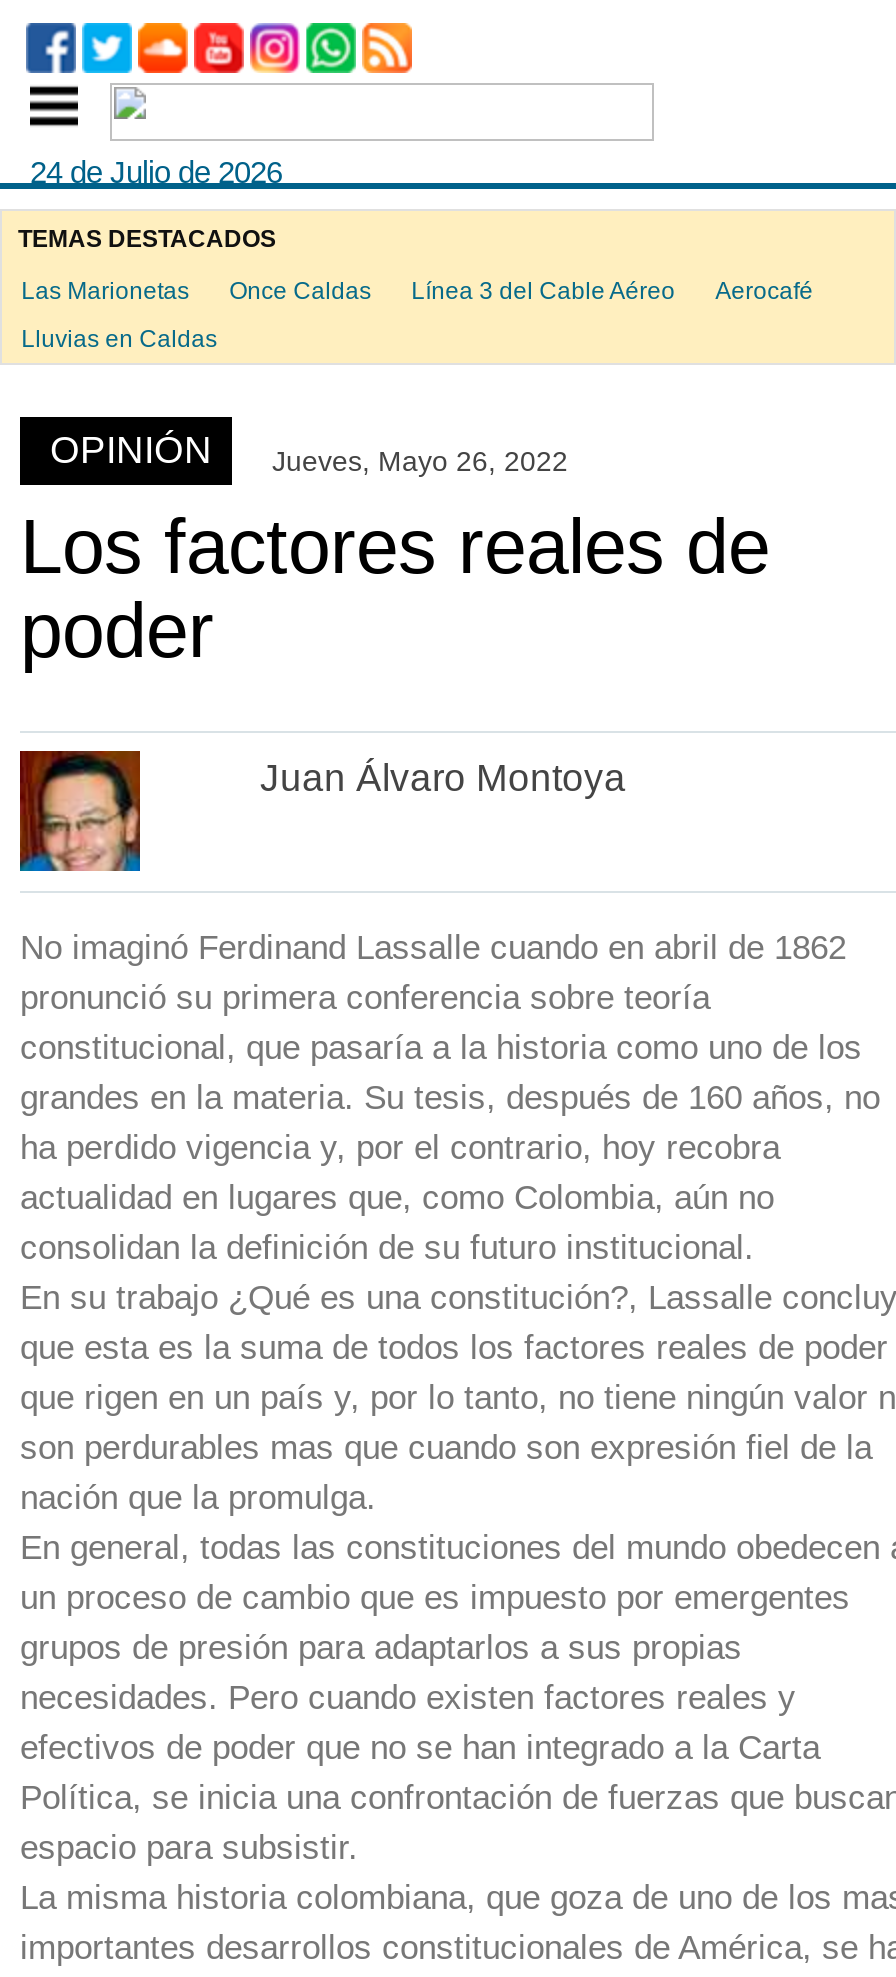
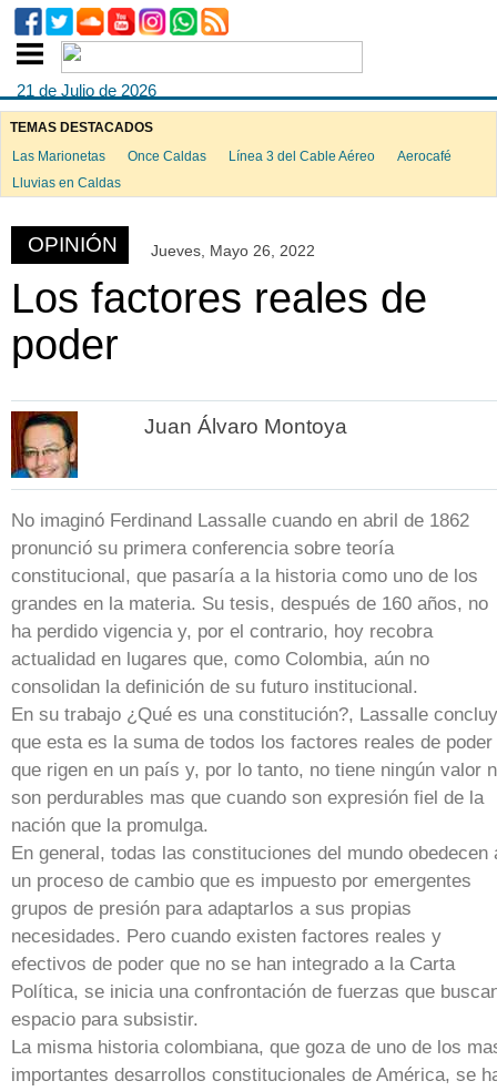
- 24 de Julio de 2026
+ 21 de Julio de 2026
